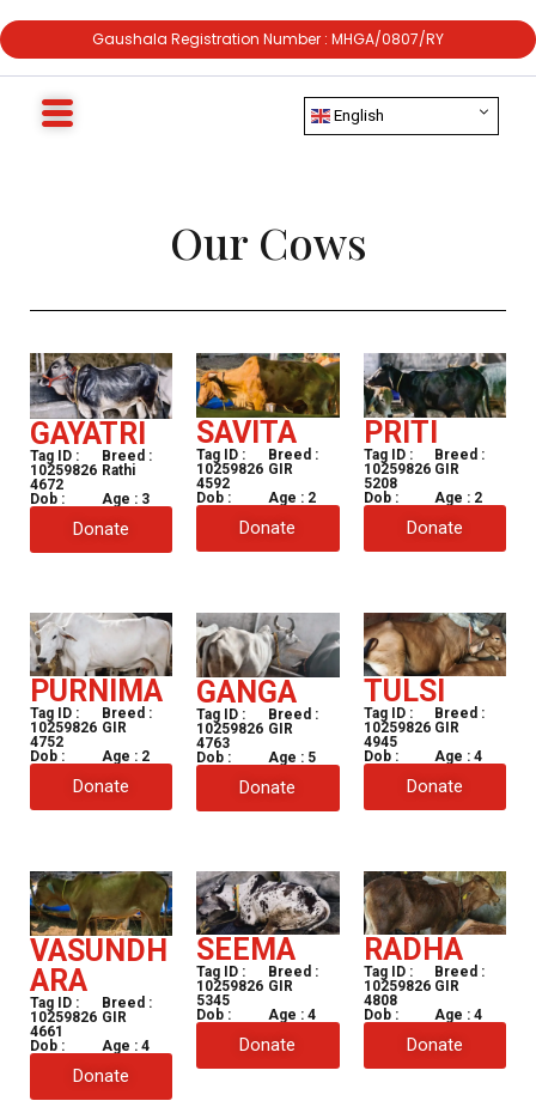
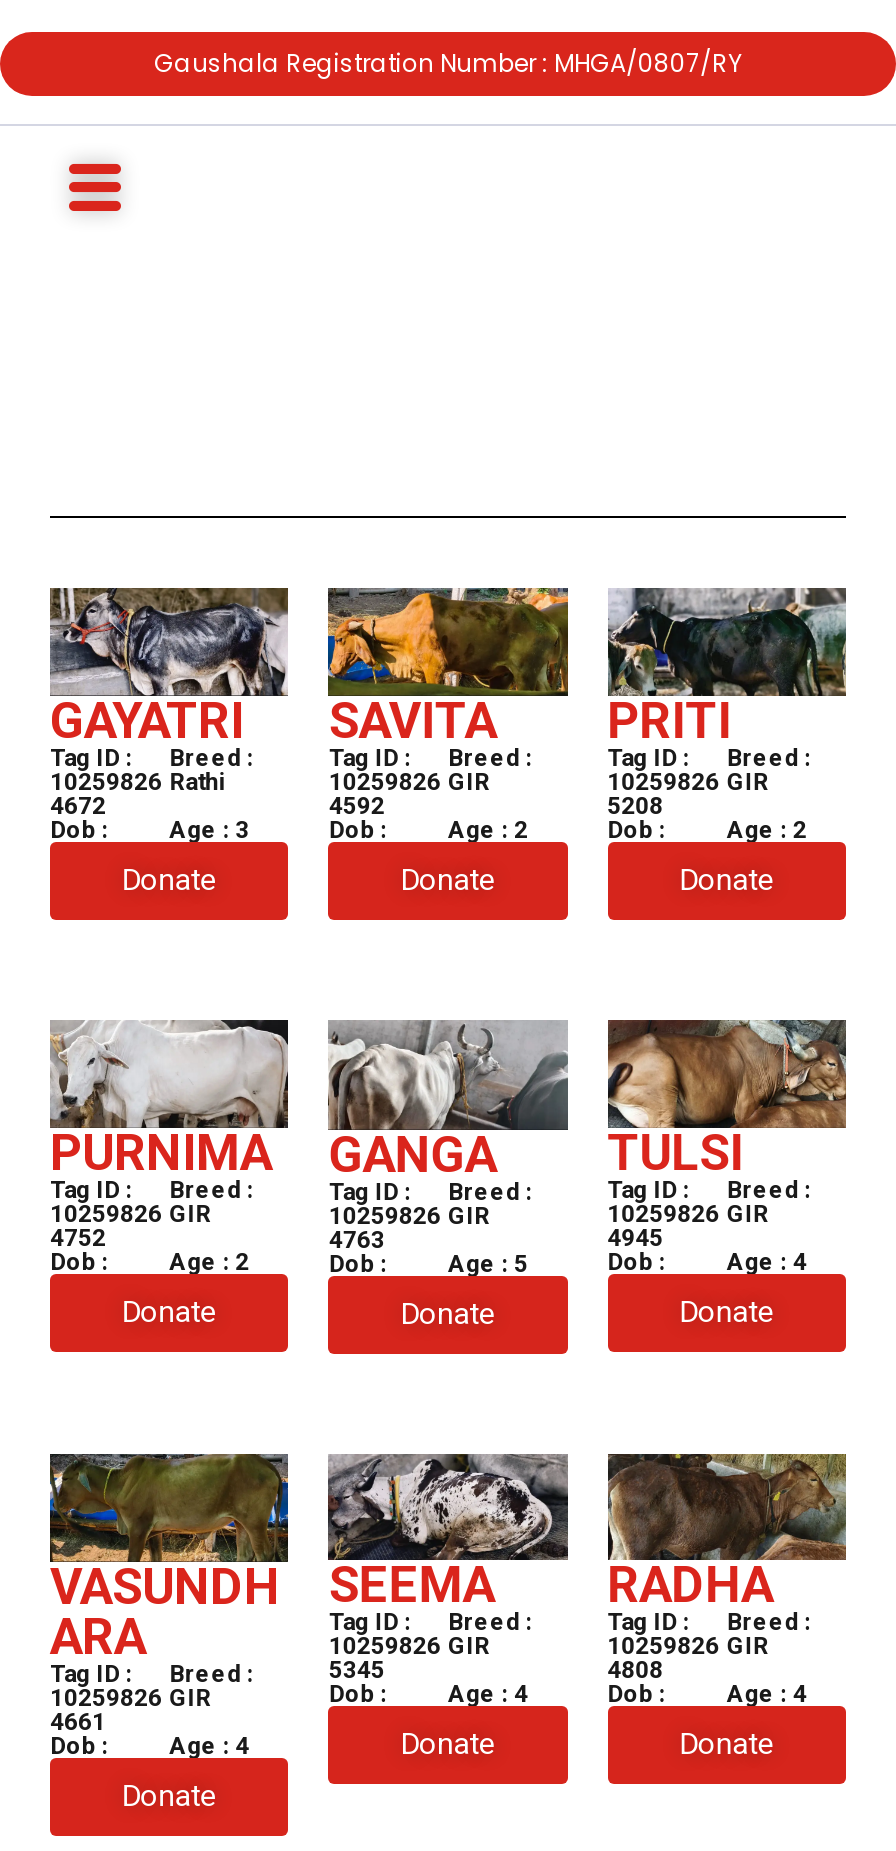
- English
- Our Cows
